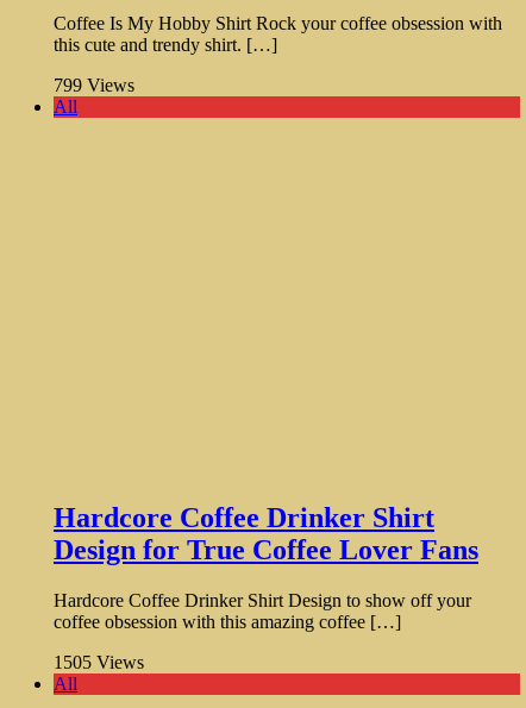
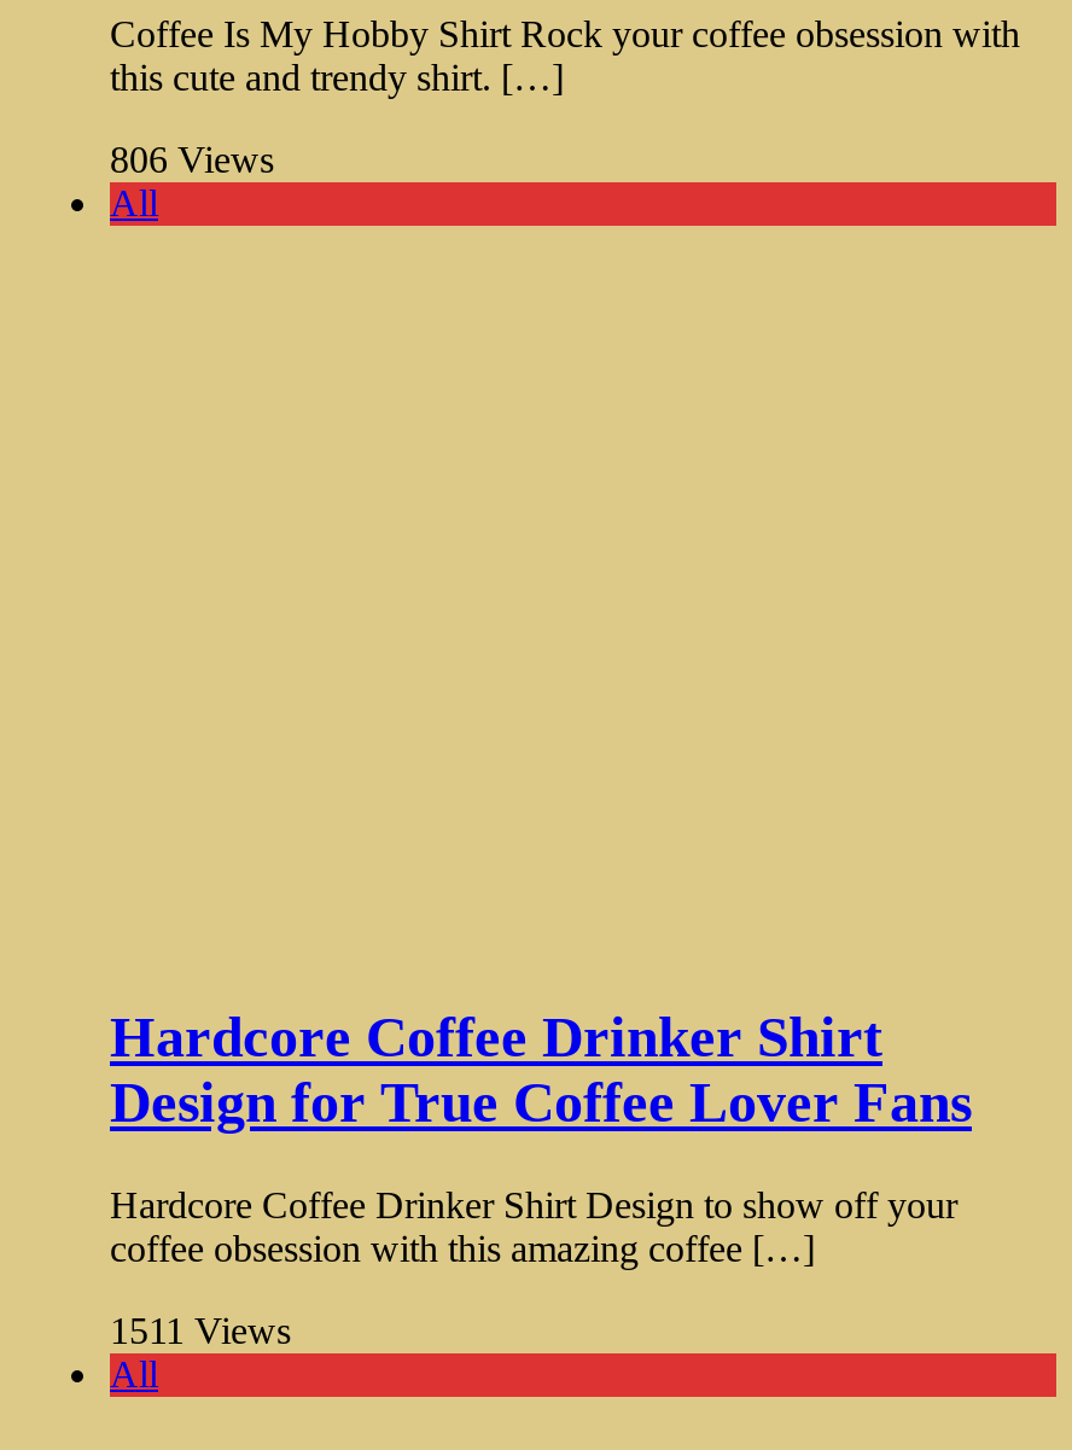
- 799 Views
+ 806 Views

- 1505 Views
+ 1511 Views
